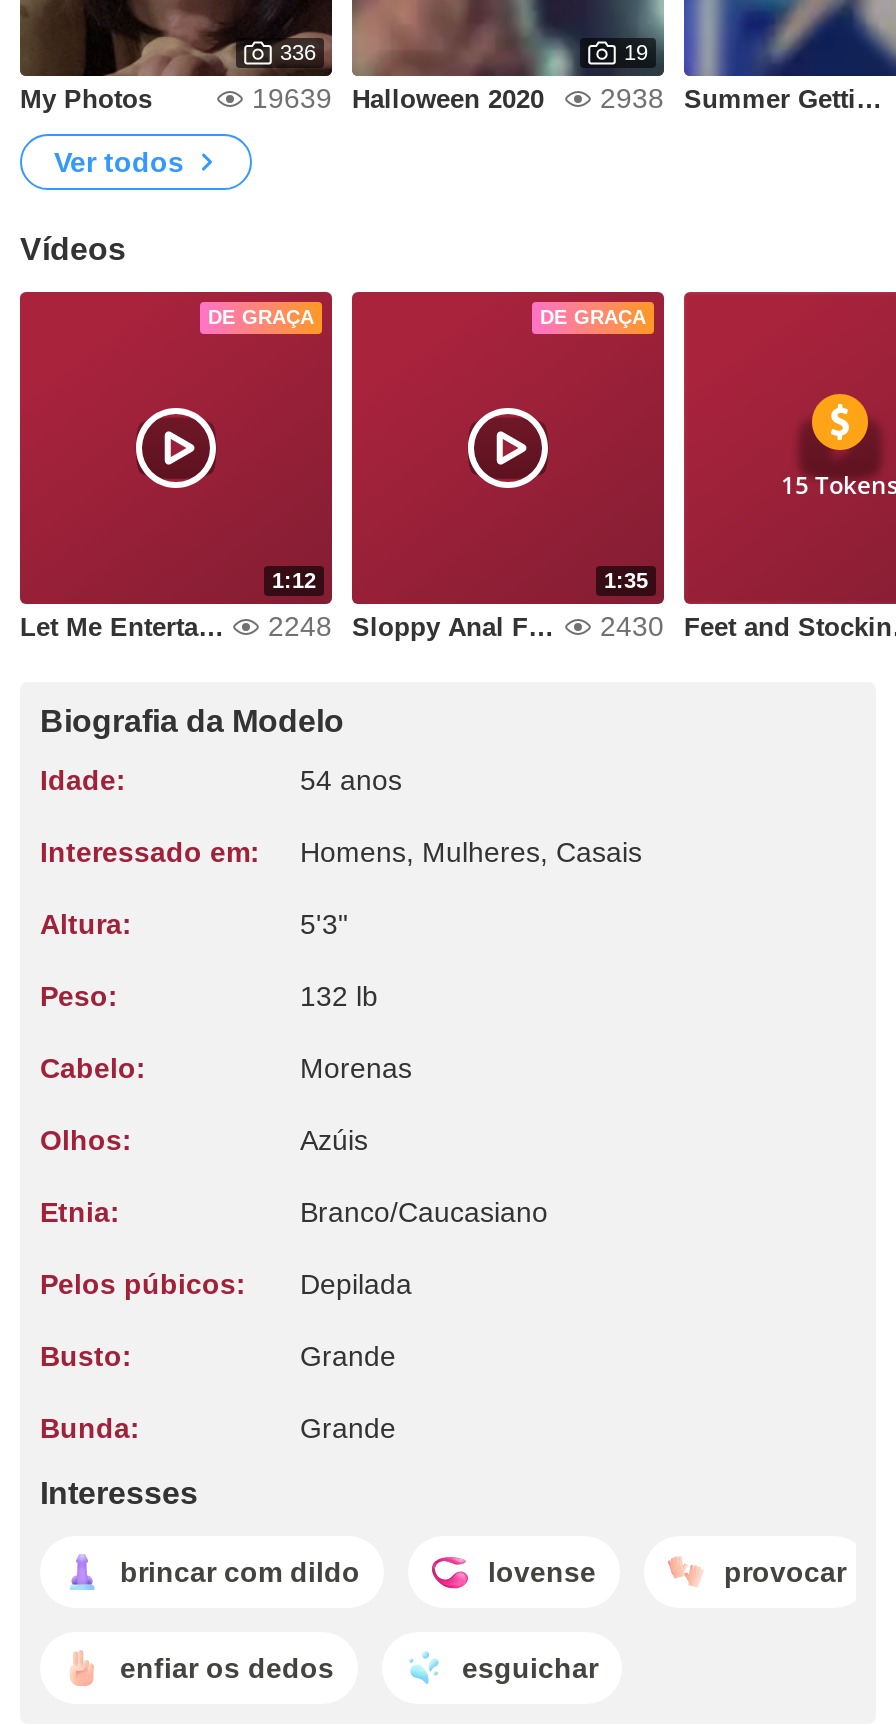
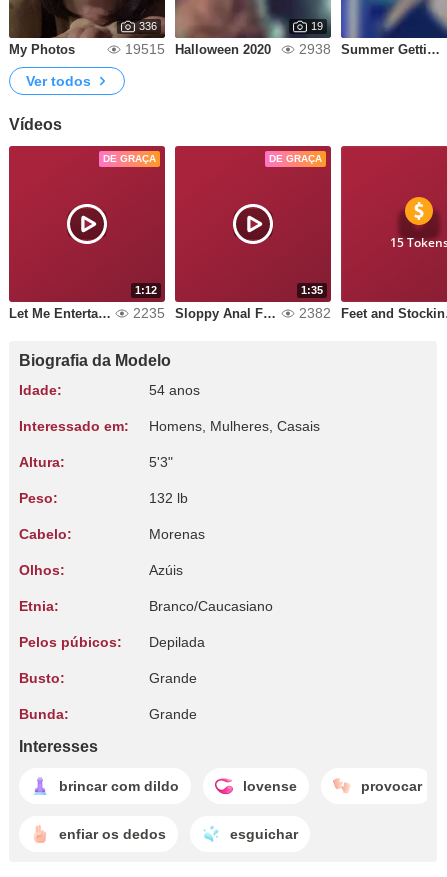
- 19639 Halloween 2020 2938
+ 19515 Halloween 2020 2938

- 2248
+ 2235

- 2430
+ 2382
